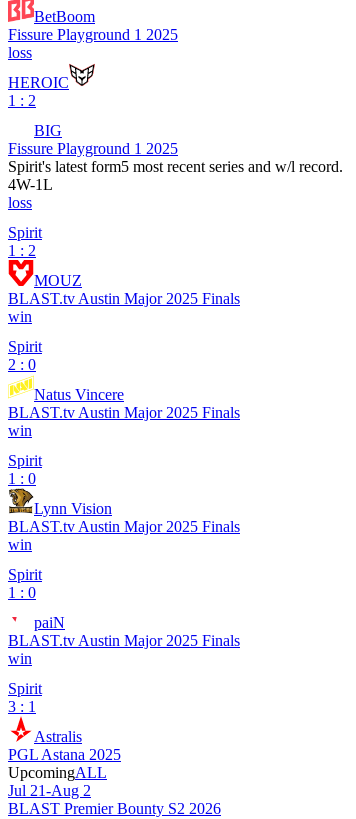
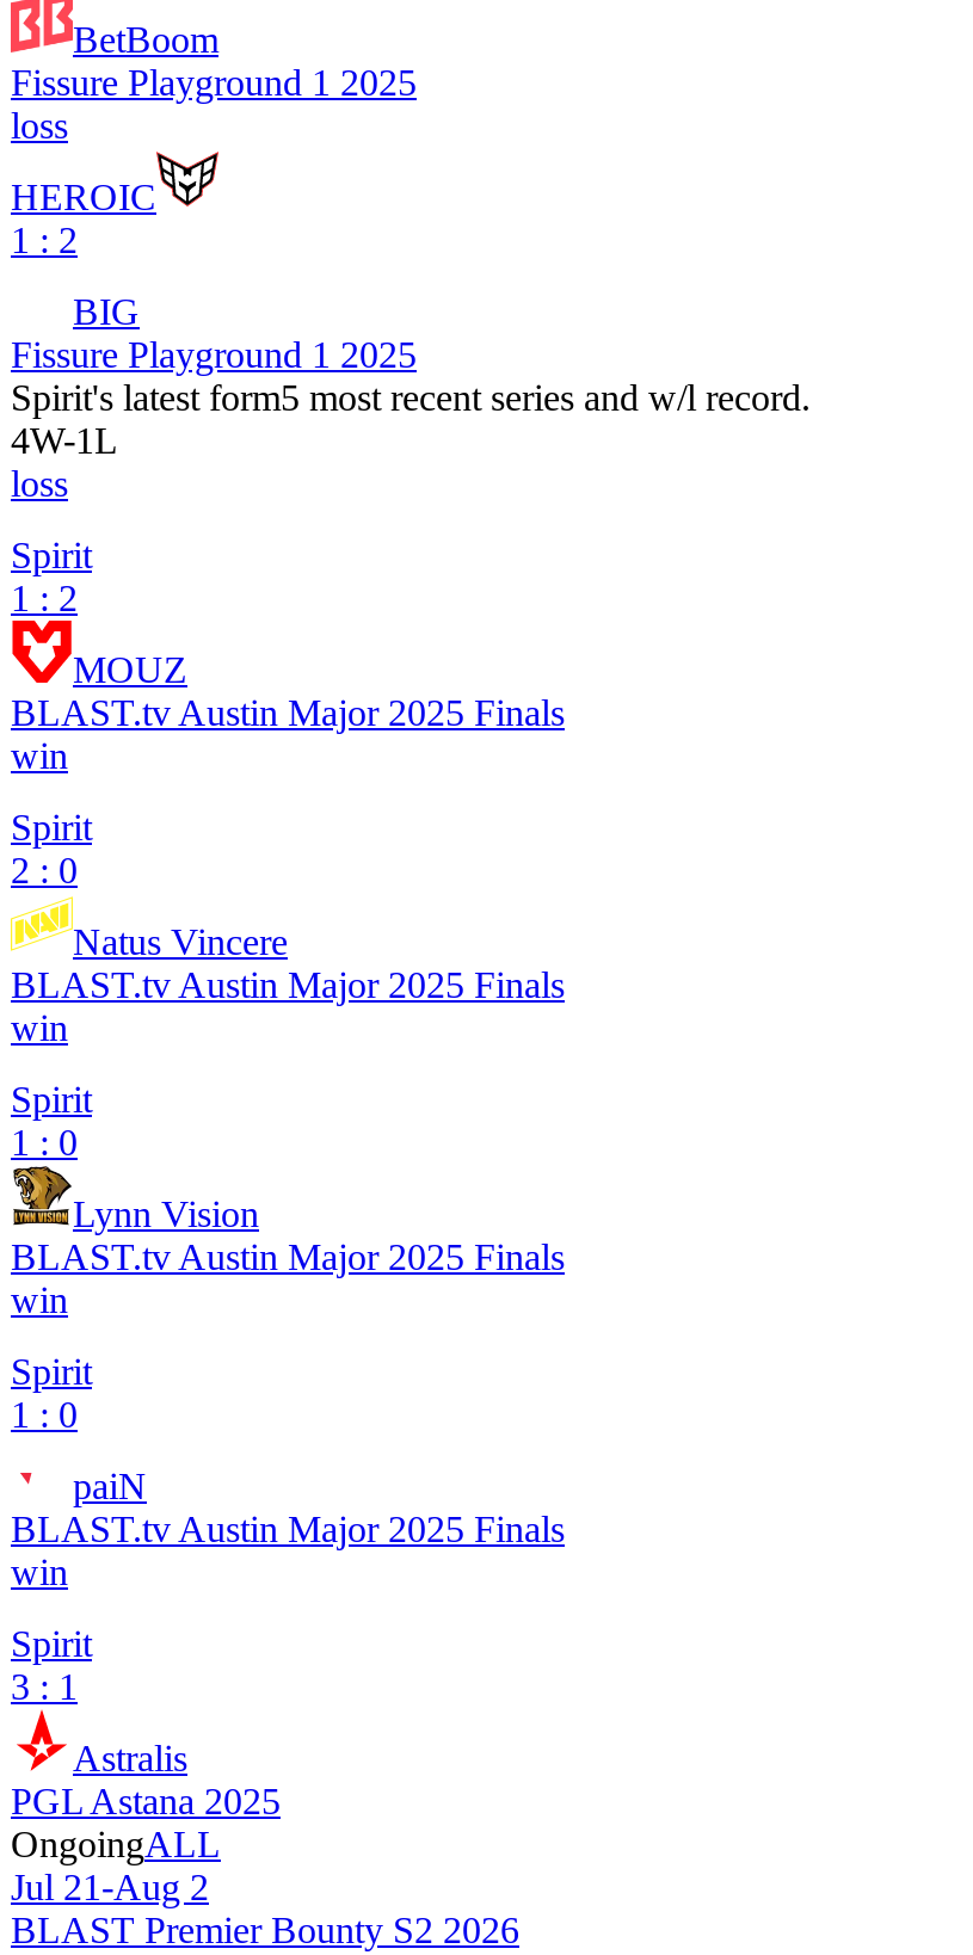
- UpcomingALL
+ OngoingALL
